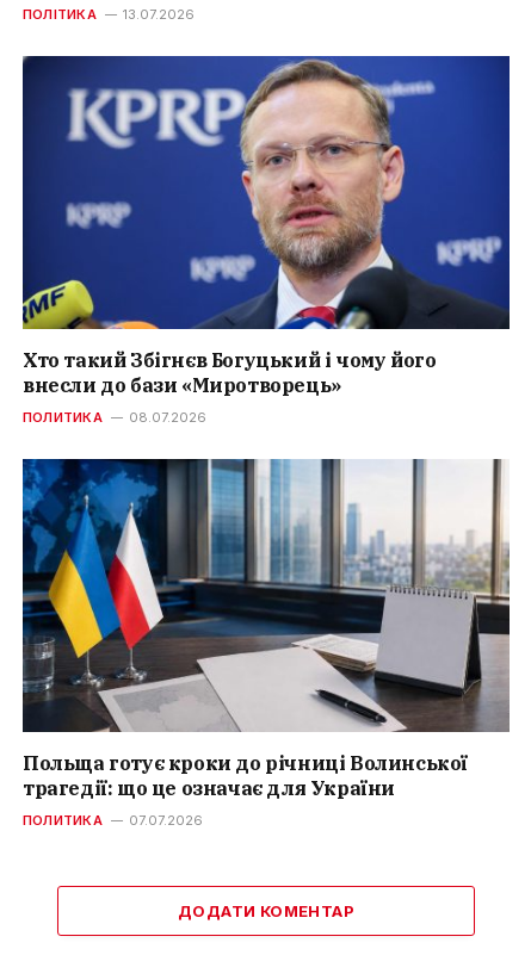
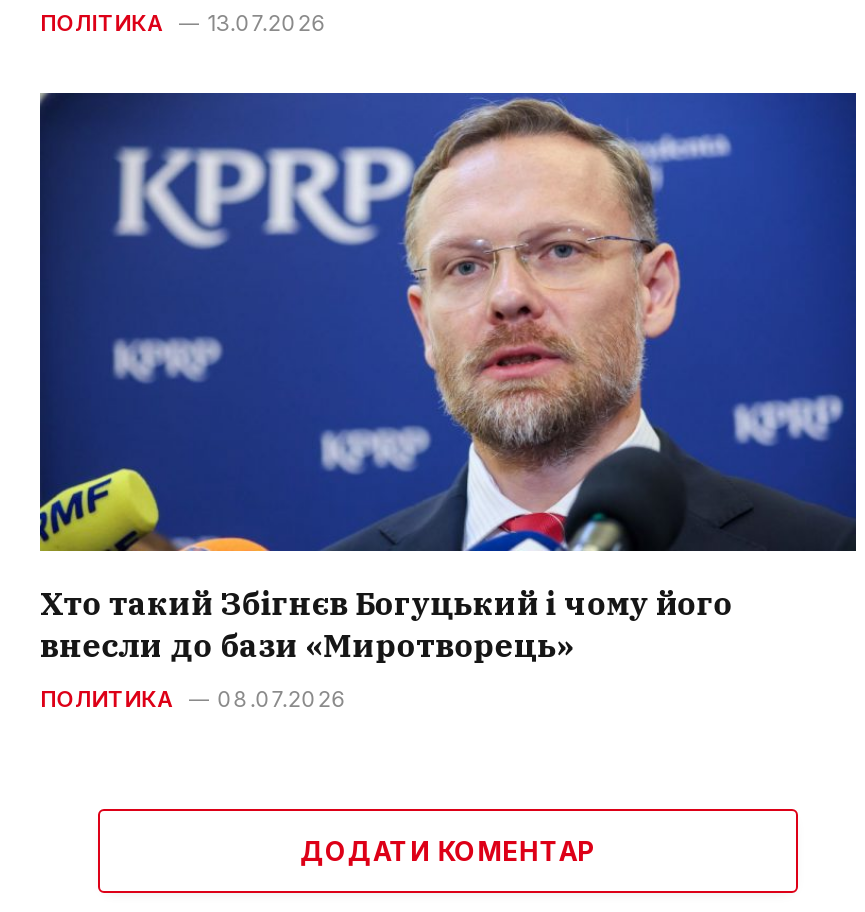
- [image]
- Польща готує кроки до річниці Волинської
- трагедії: що це означає для України
- ПОЛИТИКА
- 07.07.2026
